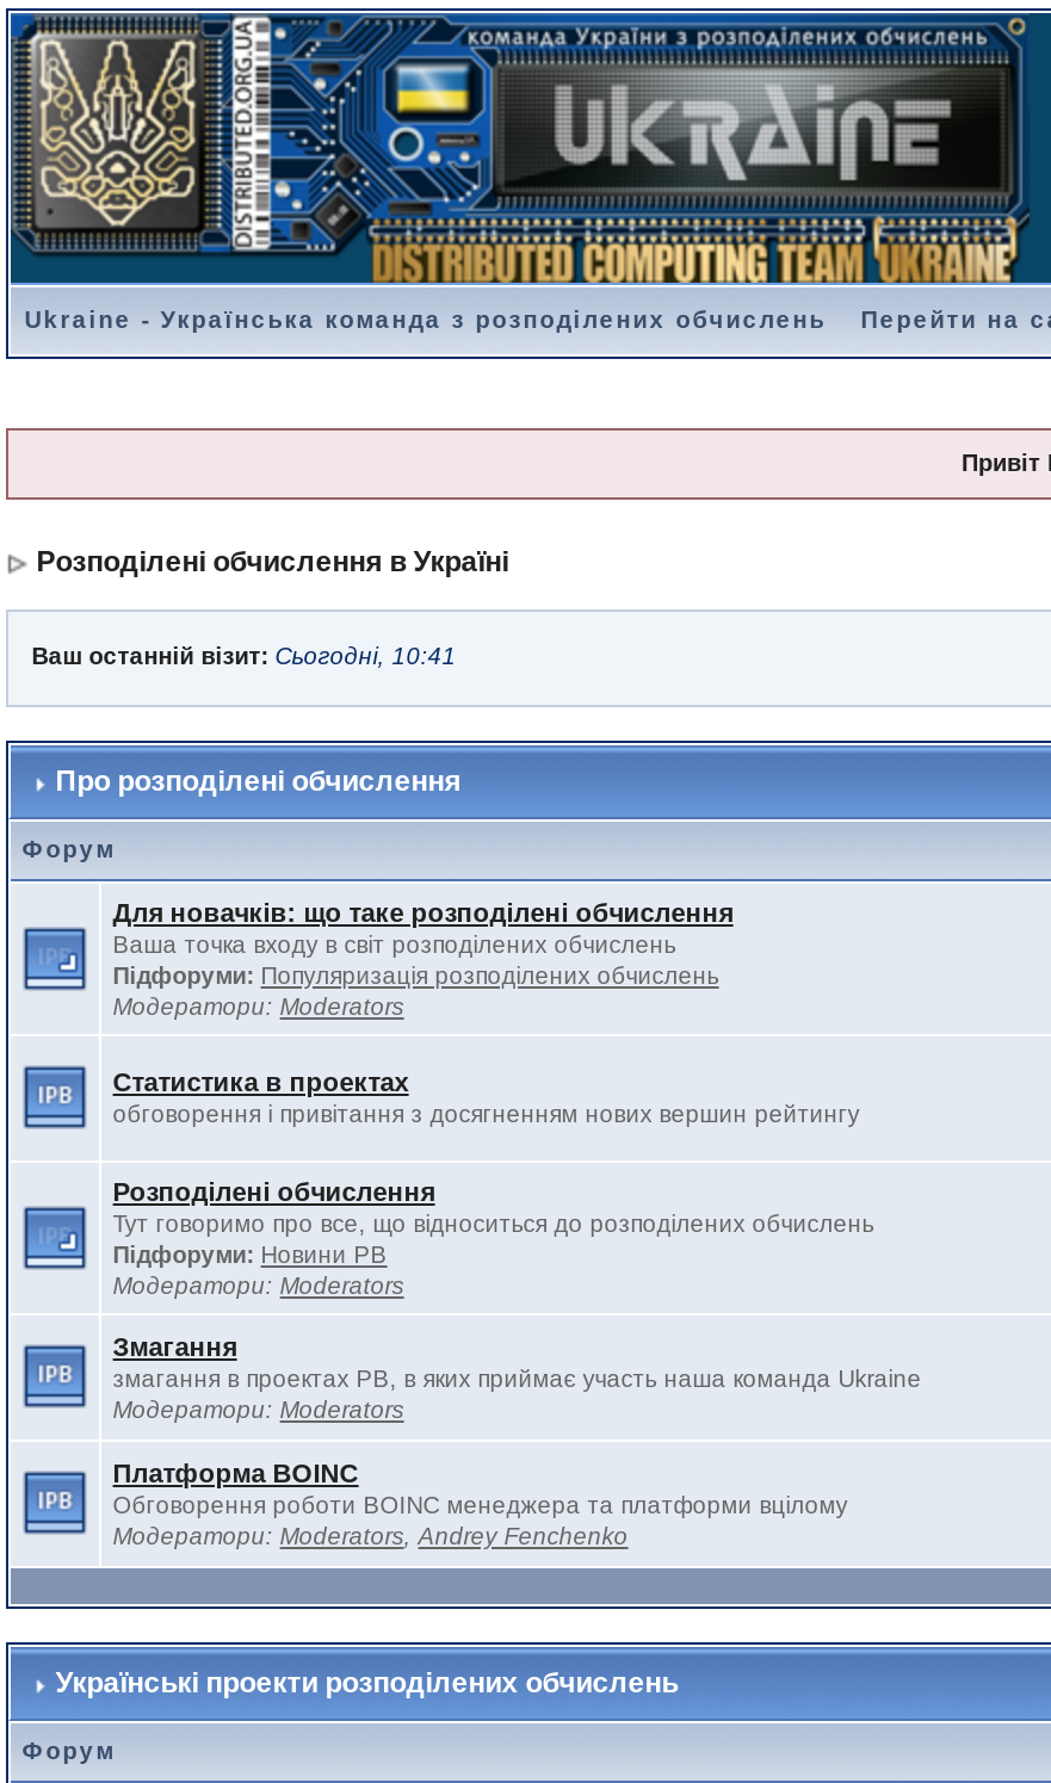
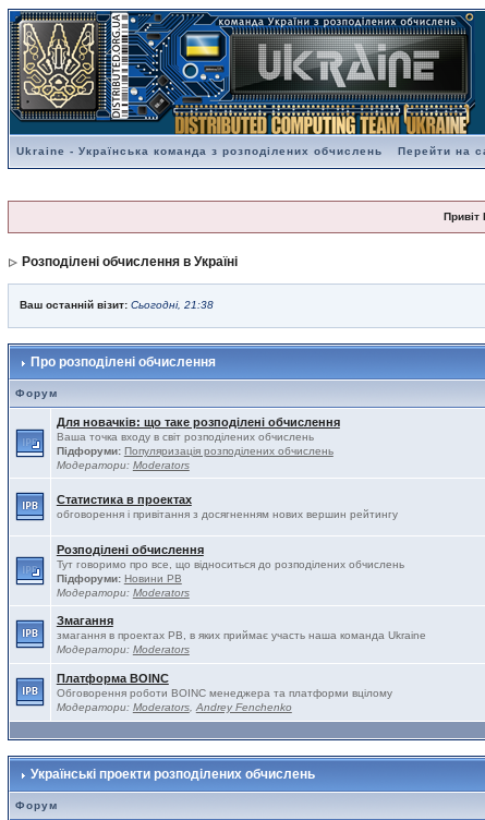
- Ваш останній візит: Сьогодні, 10:41
+ Ваш останній візит: Сьогодні, 21:38
